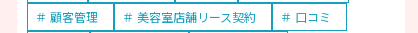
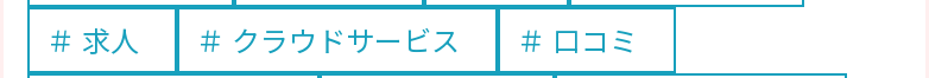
- 顧客管理
- 美容室店舗リース契約
+ 求人
+ クラウドサービス
